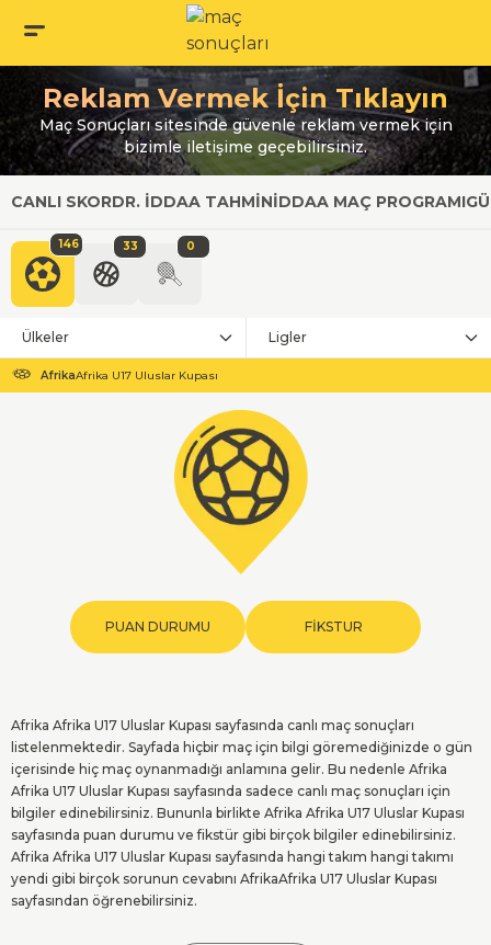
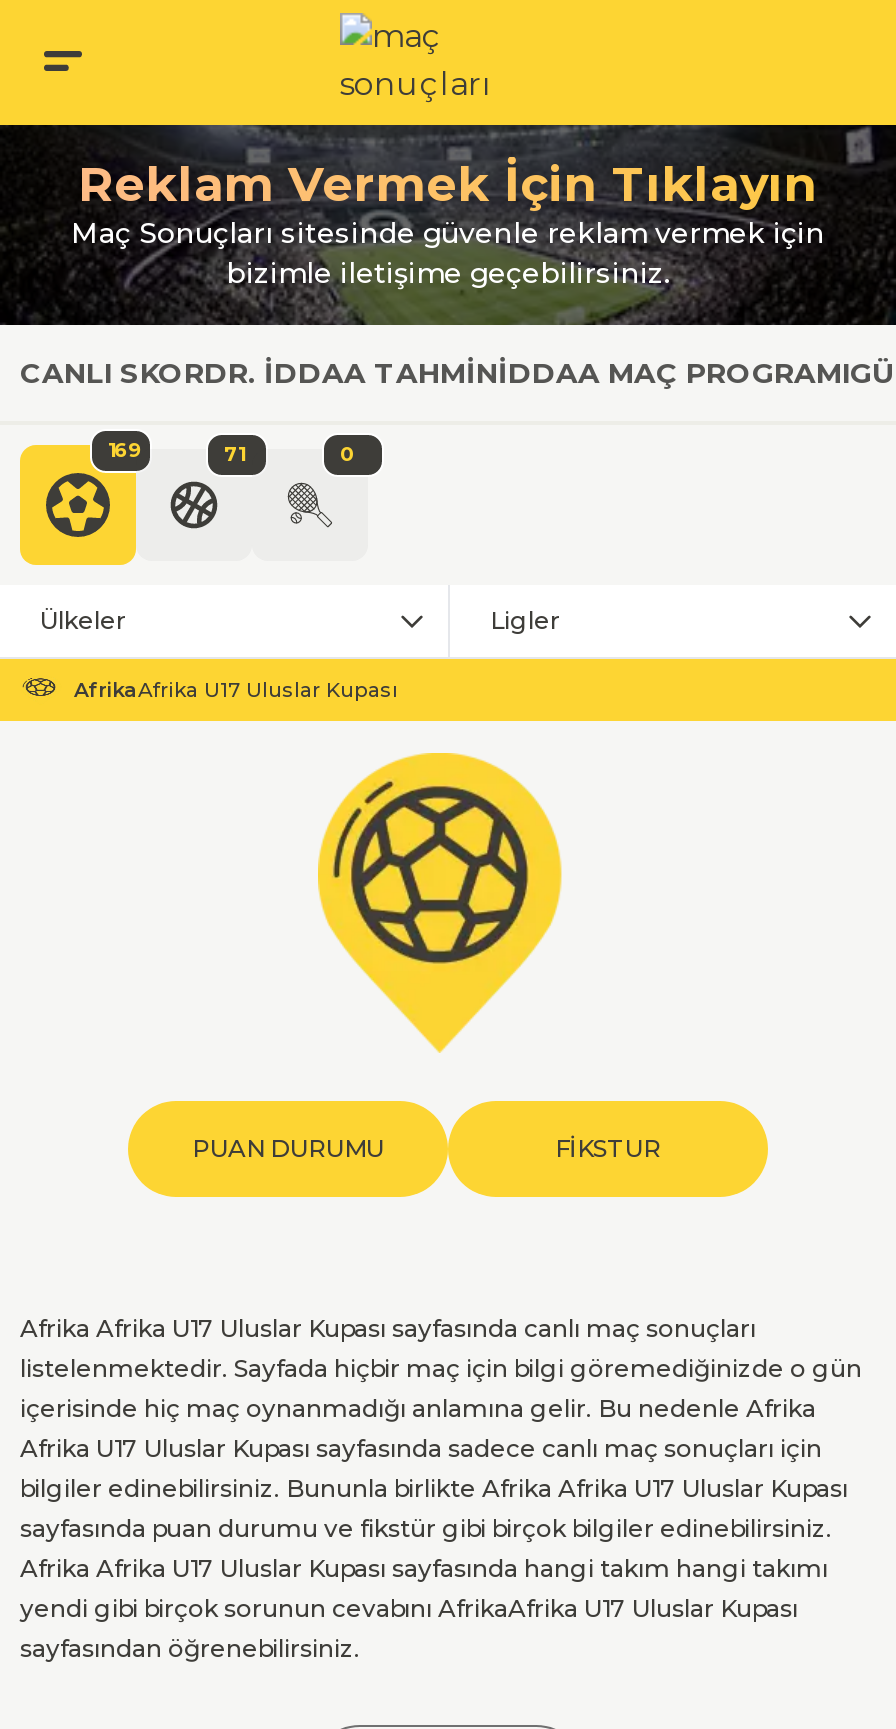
- 146
+ 169

- 33
+ 71
